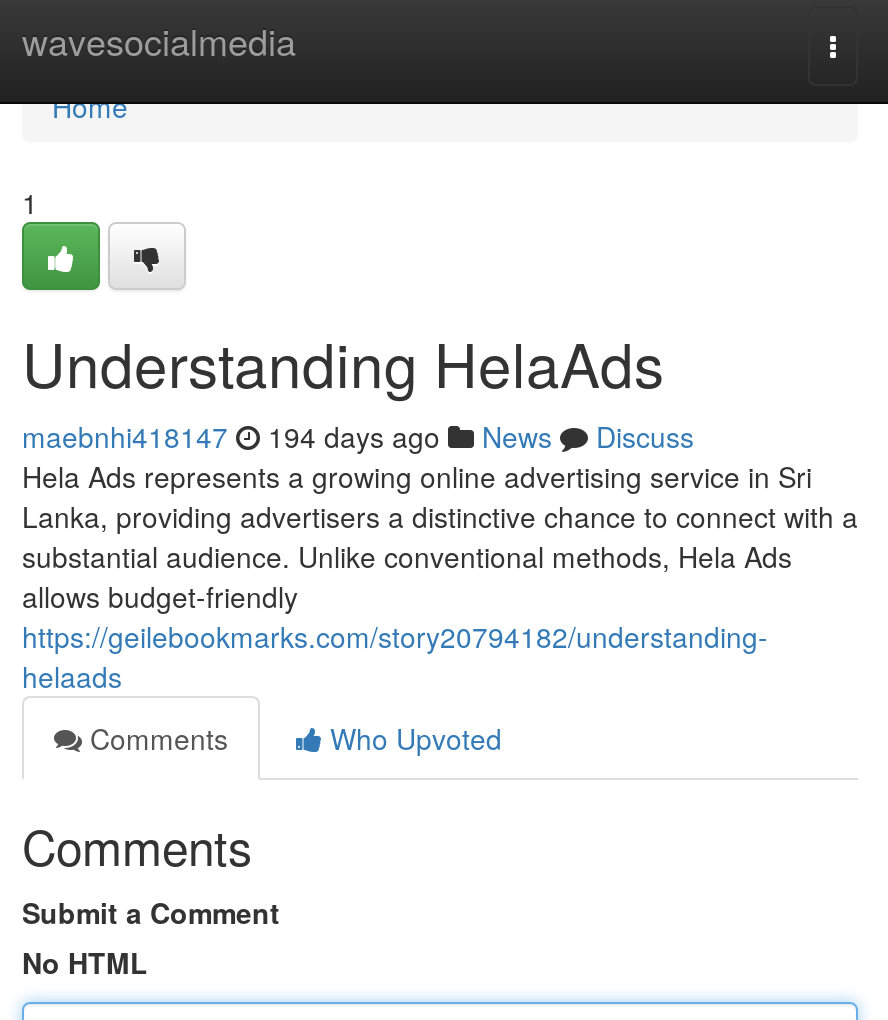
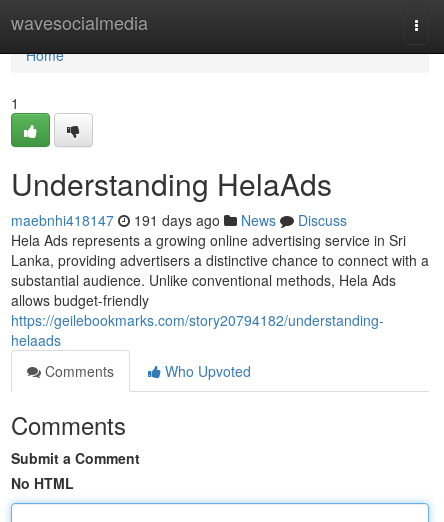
- maebnhi418147 194 days ago News Discuss
+ maebnhi418147 191 days ago News Discuss
